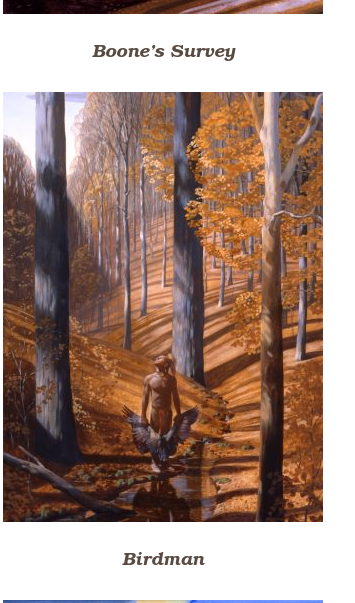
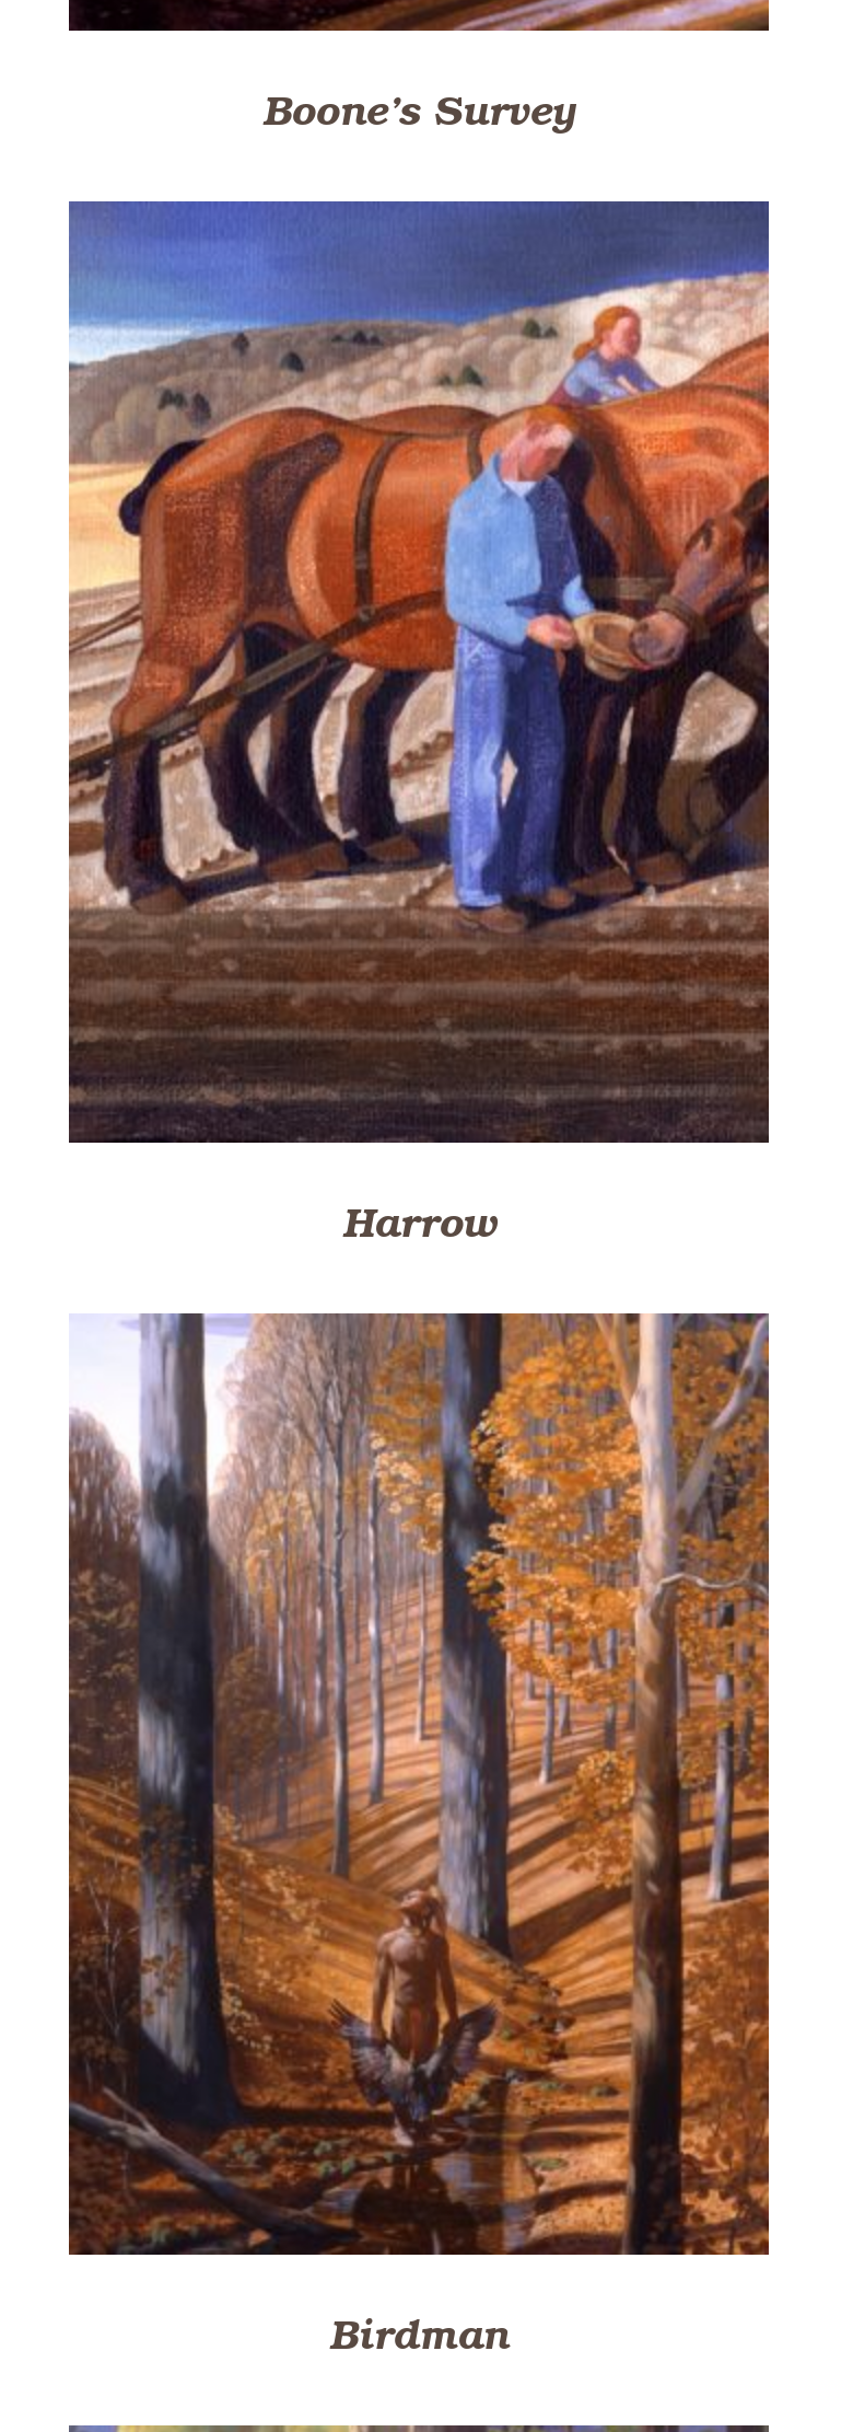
+ [image]
+ Harrow
